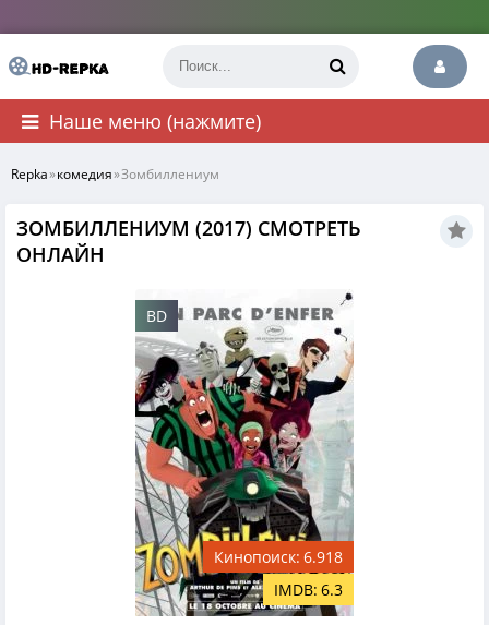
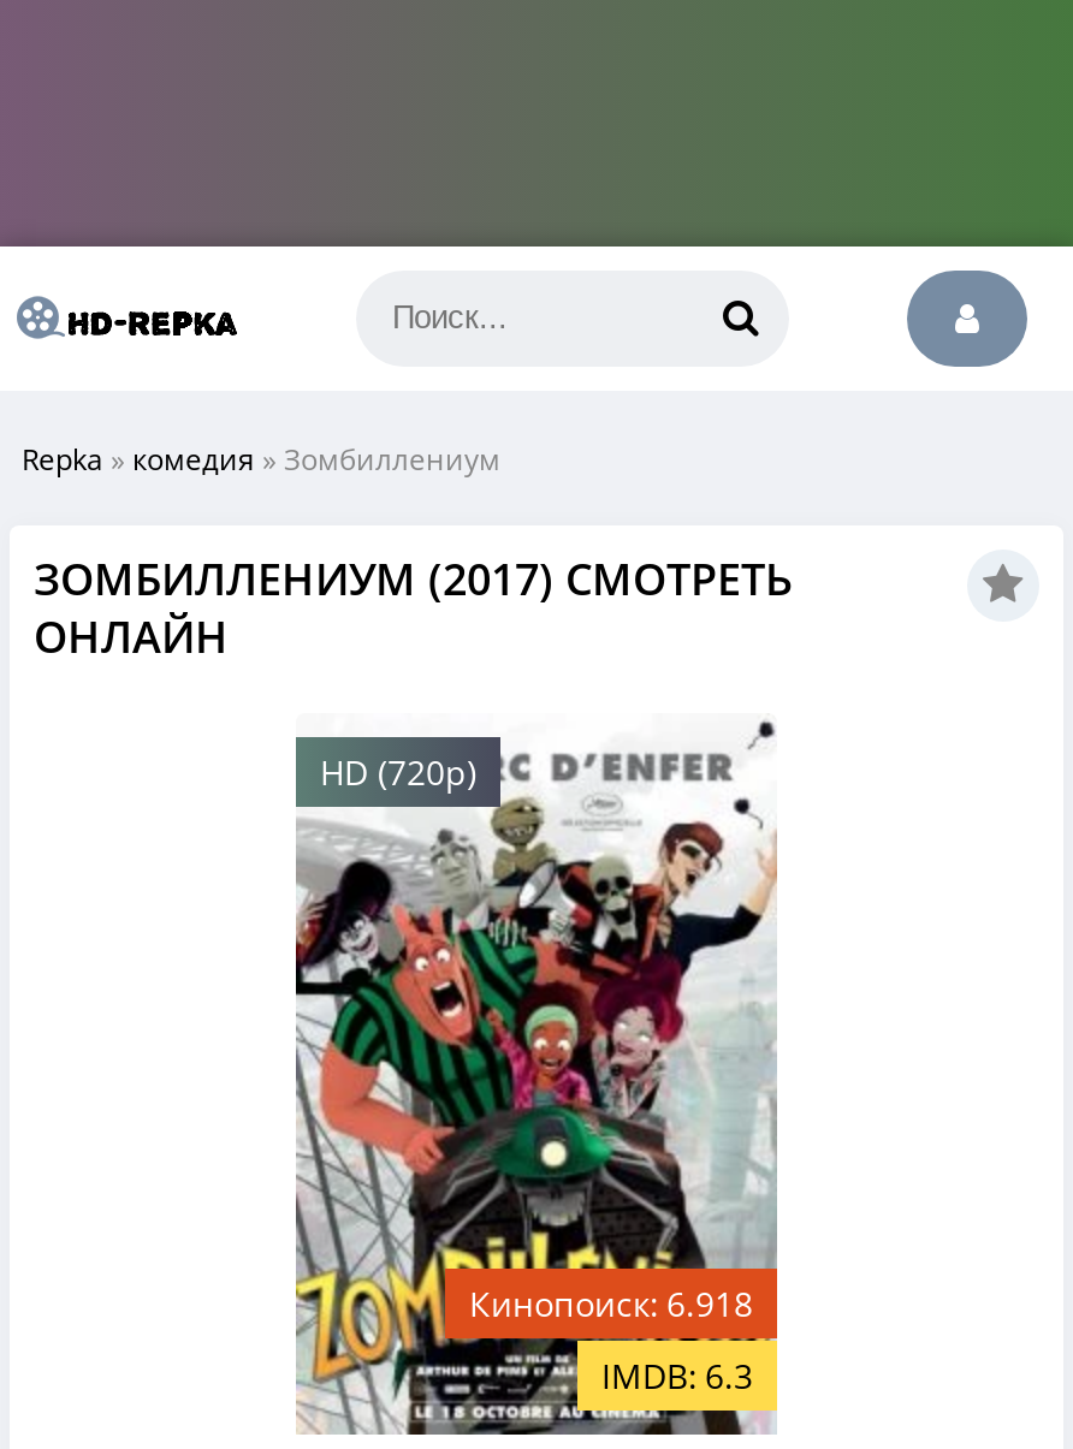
- Наше меню (нажмите)

- BD
+ HD (720p)
